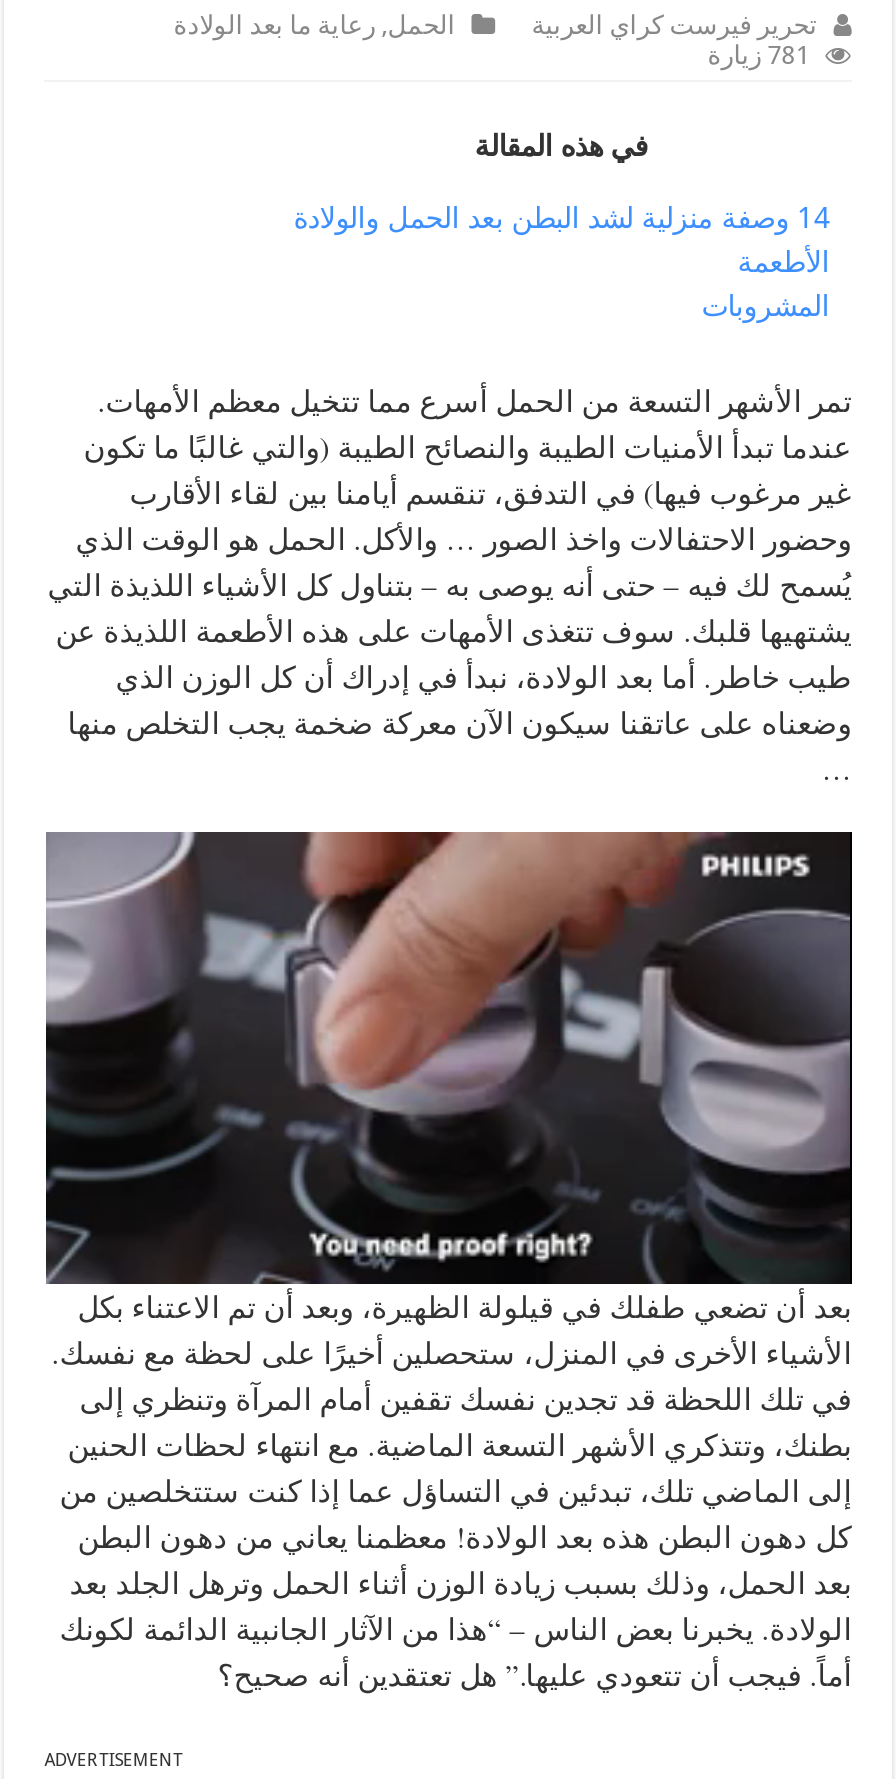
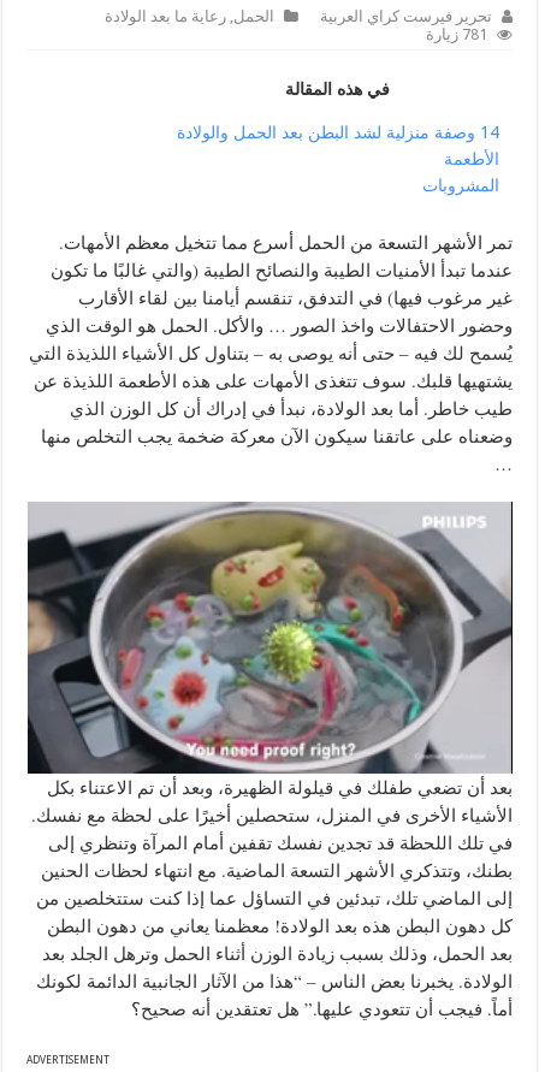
- [image]
+ [image]
